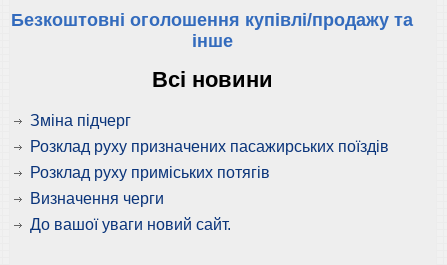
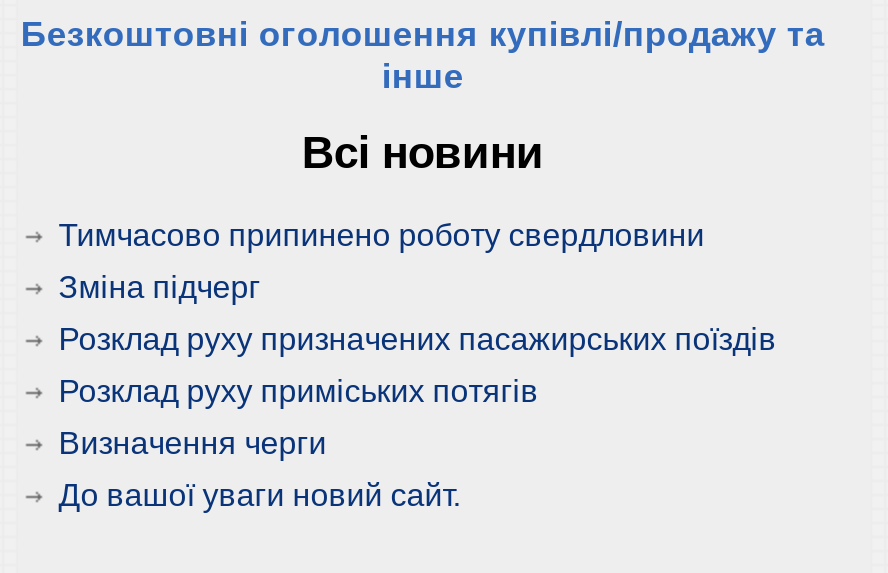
+ Тимчасово припинено роботу свердловини
